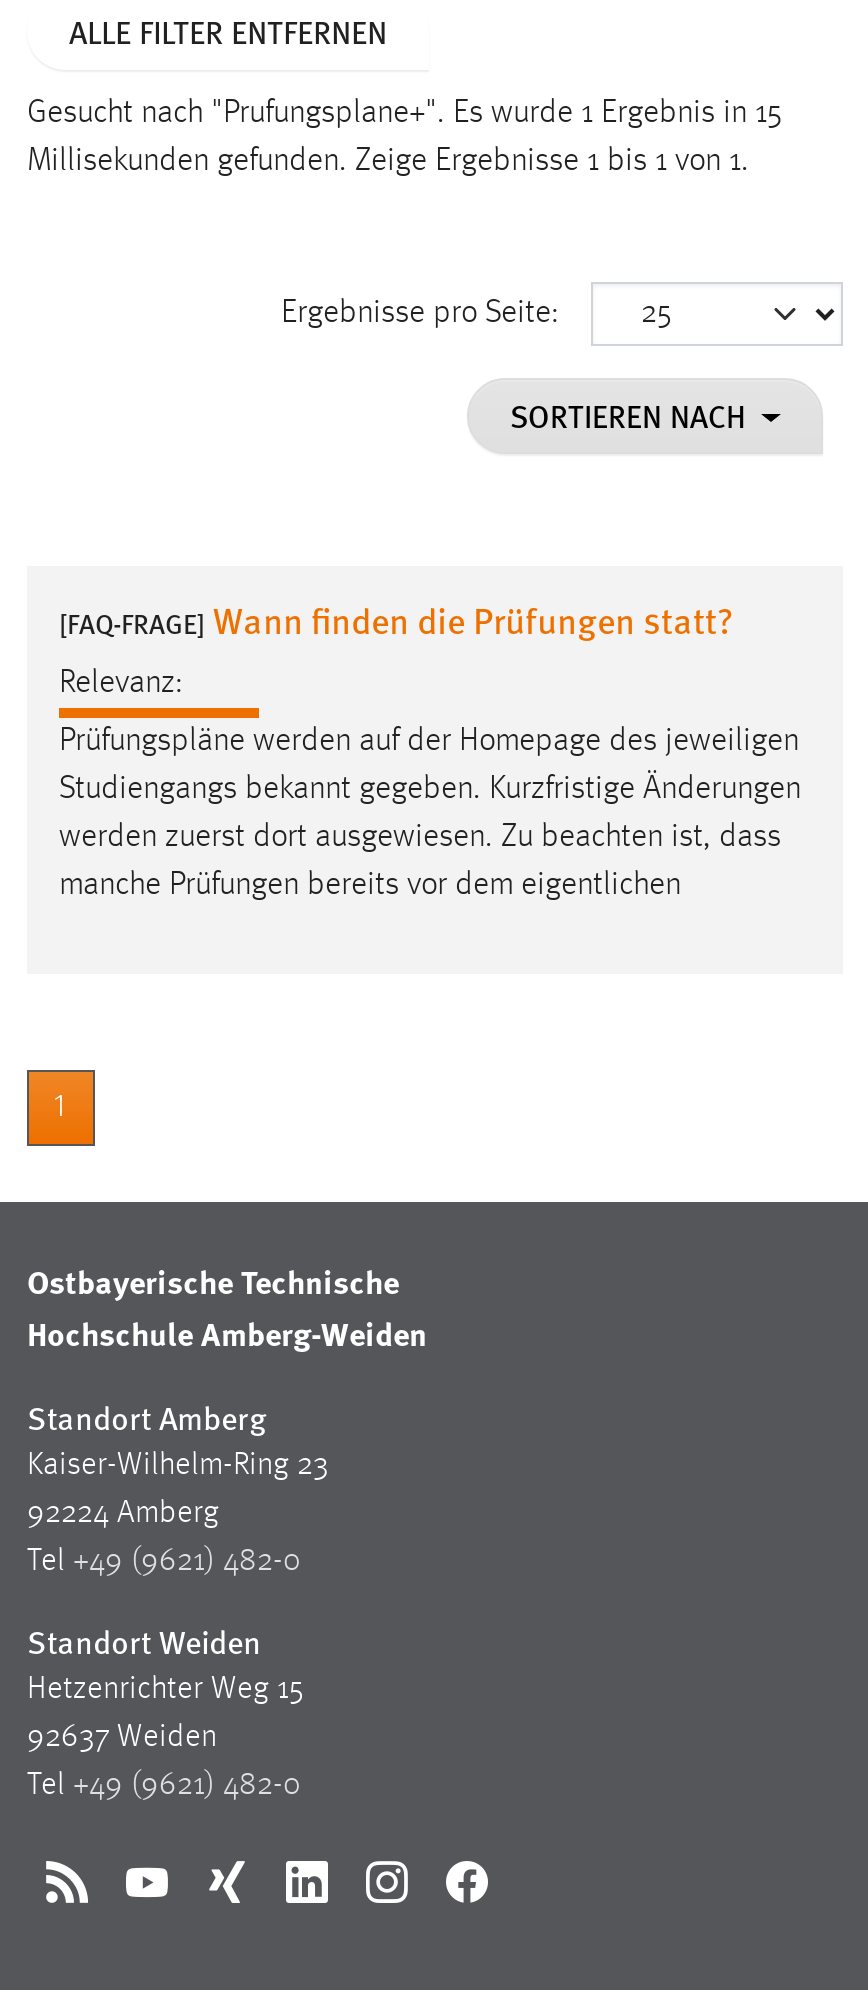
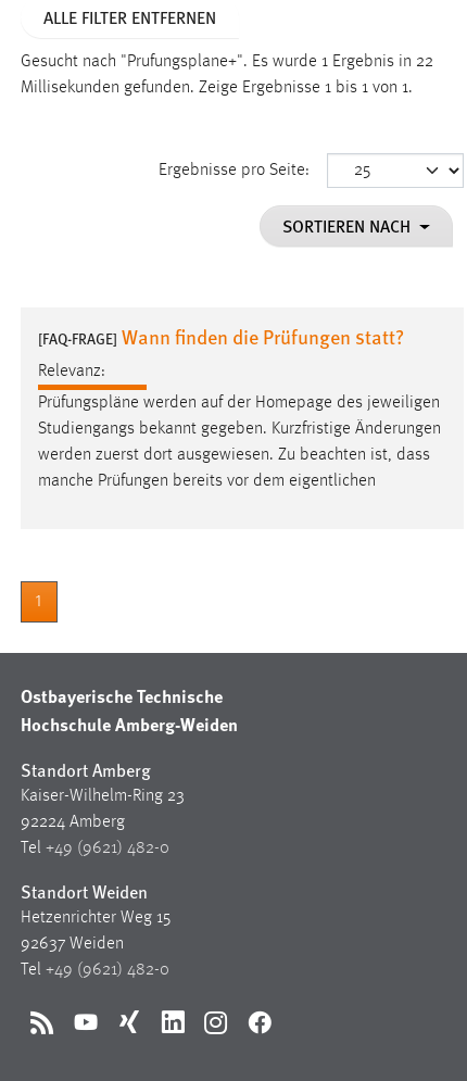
- Gesucht nach "Prufungsplane+". Es wurde 1 Ergebnis in 15
+ Gesucht nach "Prufungsplane+". Es wurde 1 Ergebnis in 22
